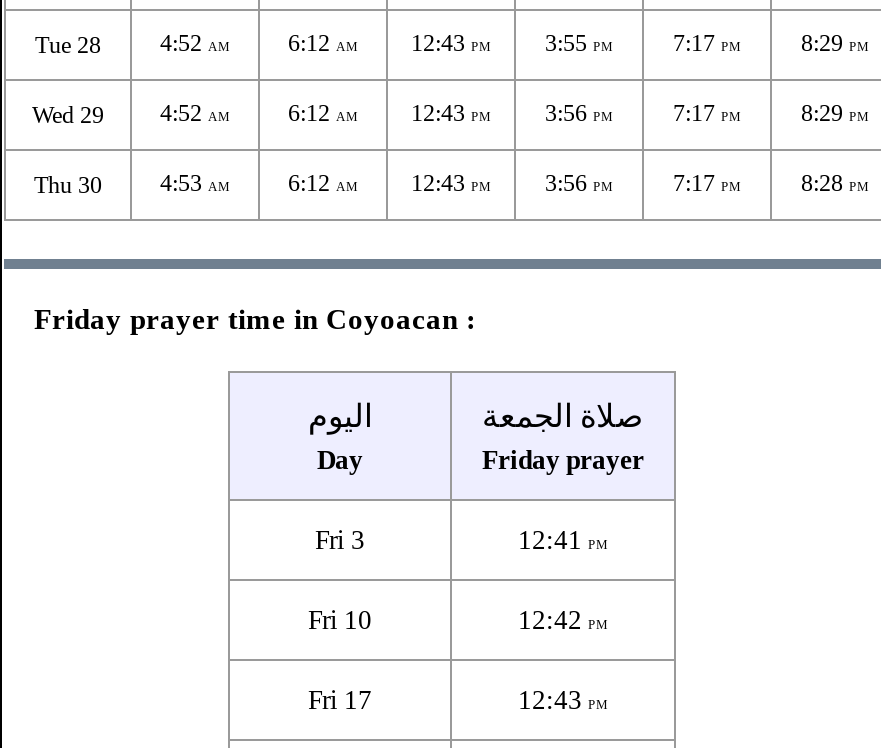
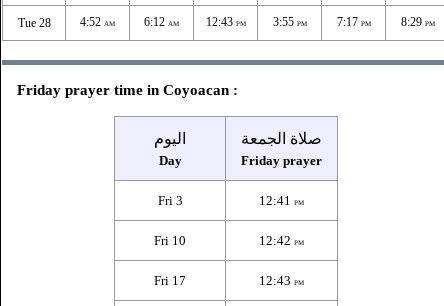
- Wed 29
- 4:52 AM
- 6:12 AM
- 12:43 PM
- 3:56 PM
- 7:17 PM
- 8:29 PM
- Thu 30
- 4:53 AM
- 6:12 AM
- 12:43 PM
- 3:56 PM
- 7:17 PM
- 8:28 PM
